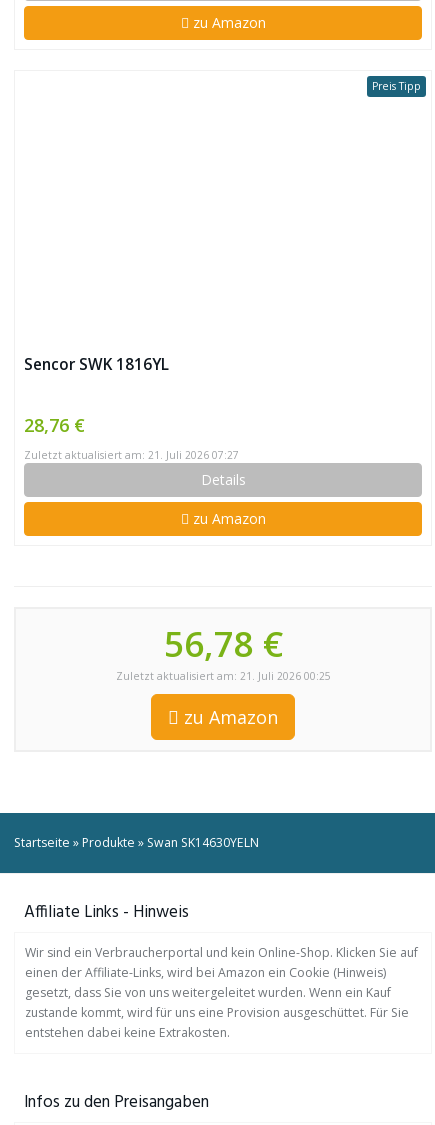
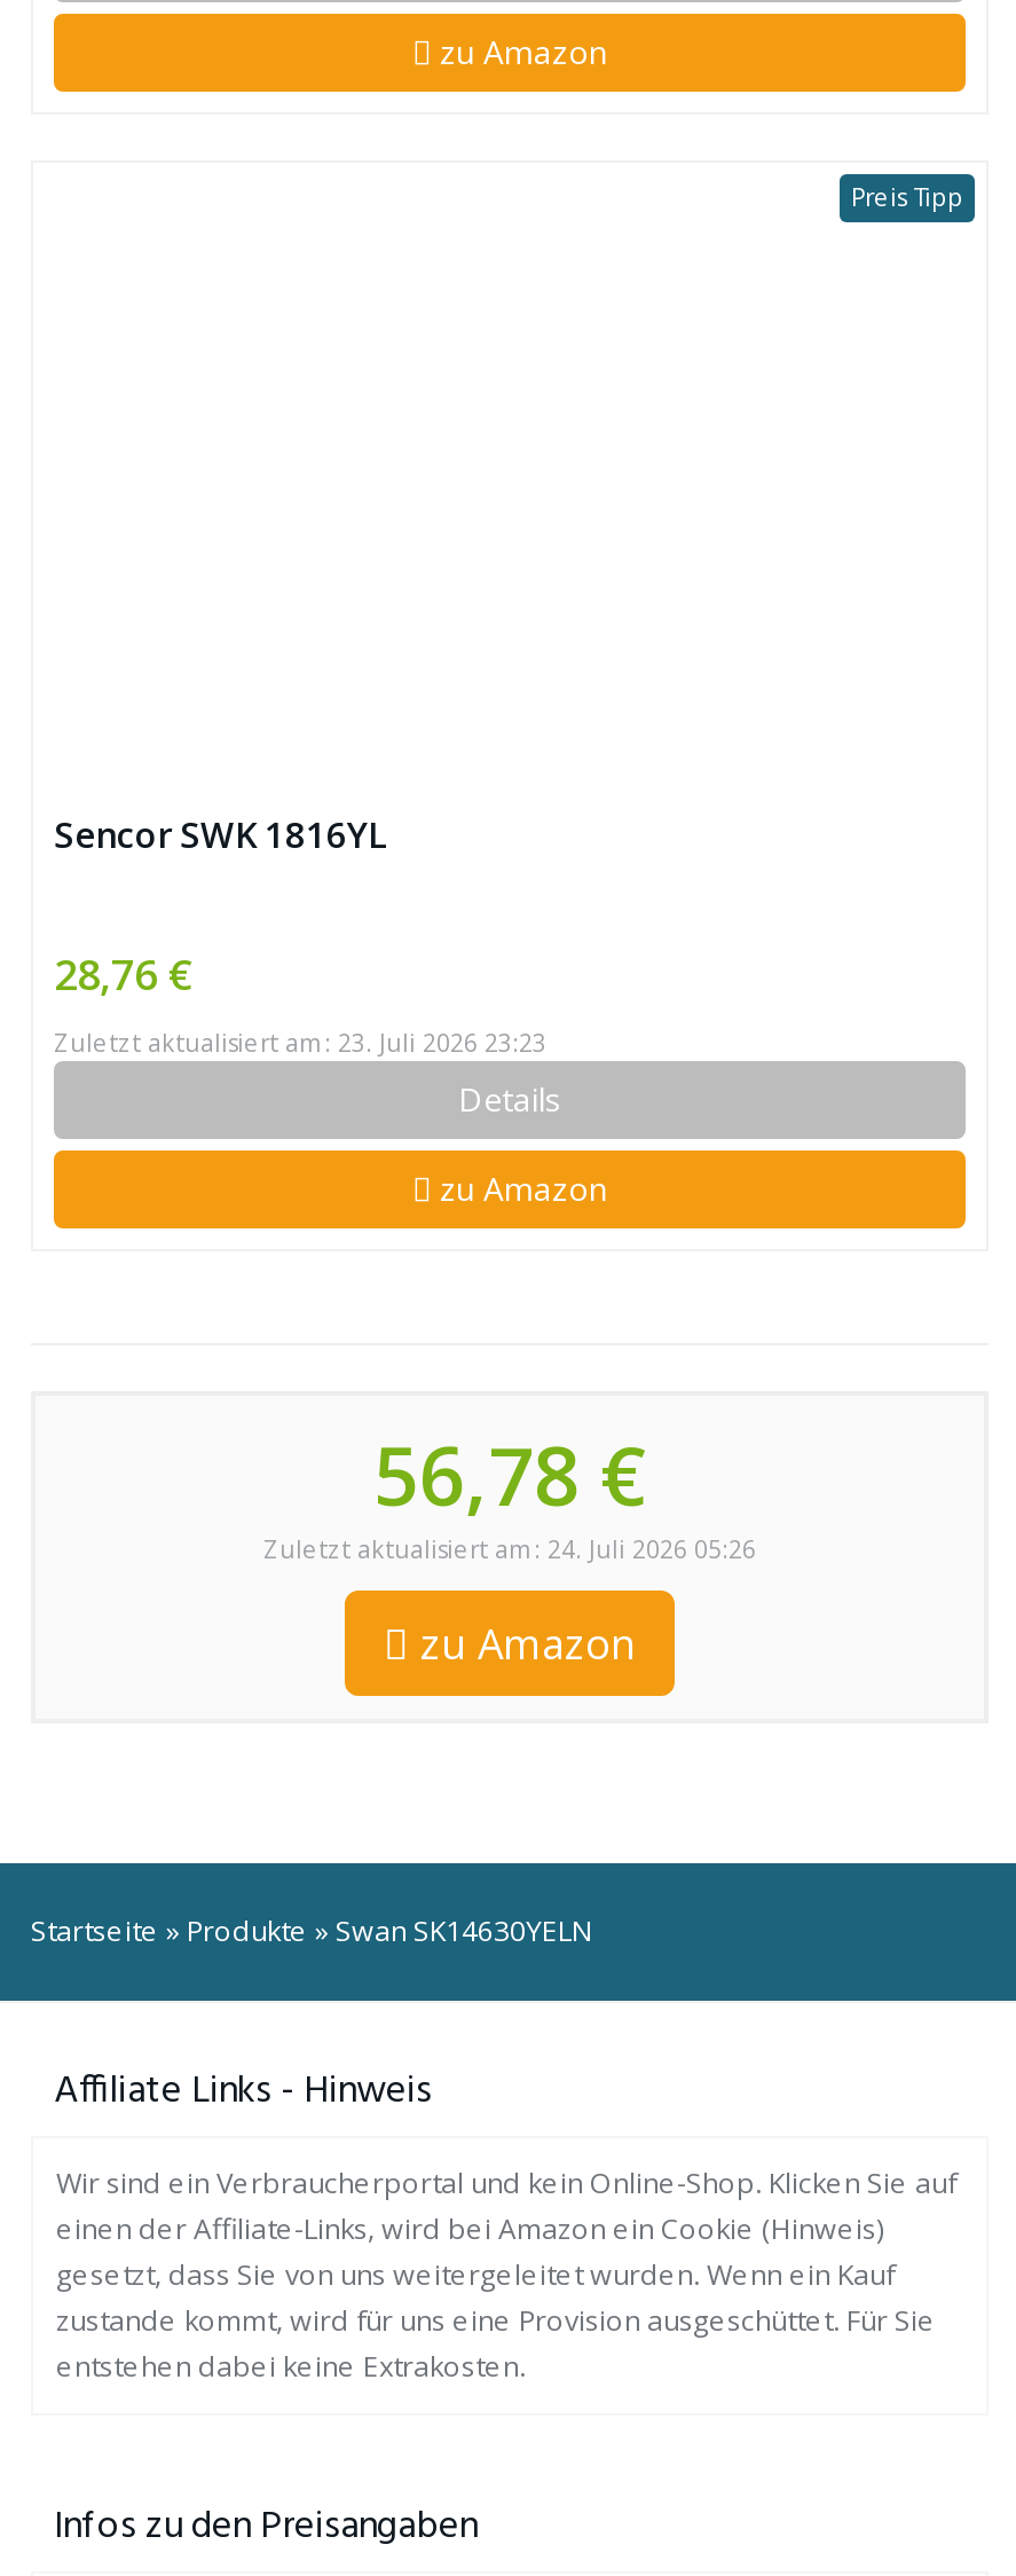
- Zuletzt aktualisiert am: 21. Juli 2026 07:27
+ Zuletzt aktualisiert am: 23. Juli 2026 23:23

- Zuletzt aktualisiert am: 21. Juli 2026 00:25
+ Zuletzt aktualisiert am: 24. Juli 2026 05:26
